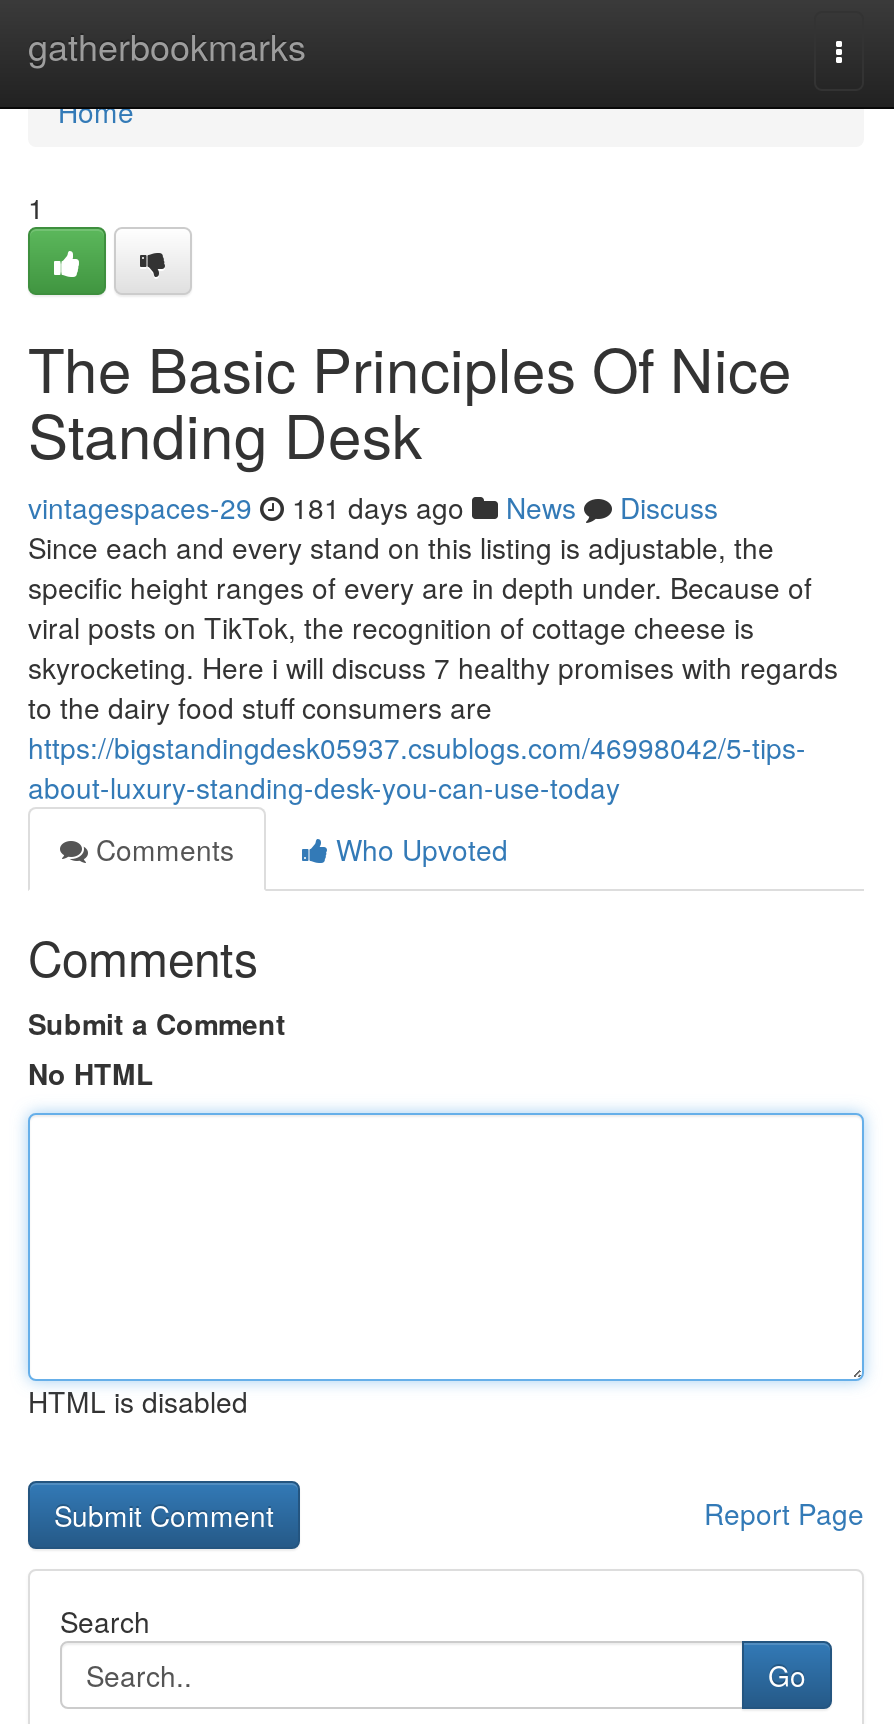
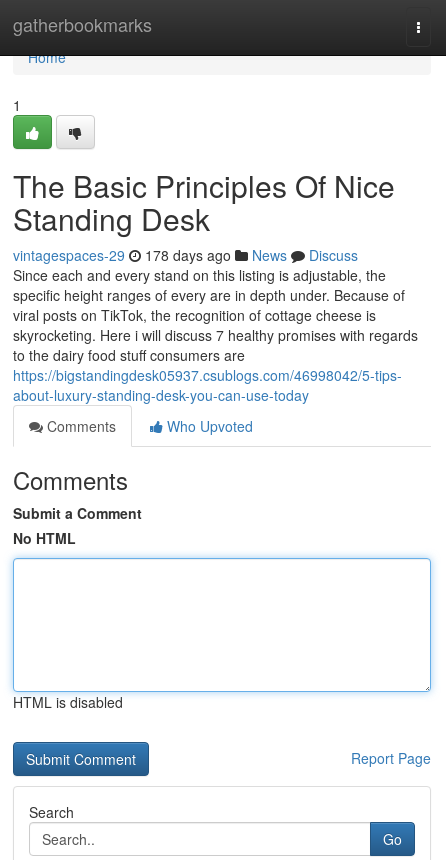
- vintagespaces-29 181 days ago News Discuss
+ vintagespaces-29 178 days ago News Discuss
